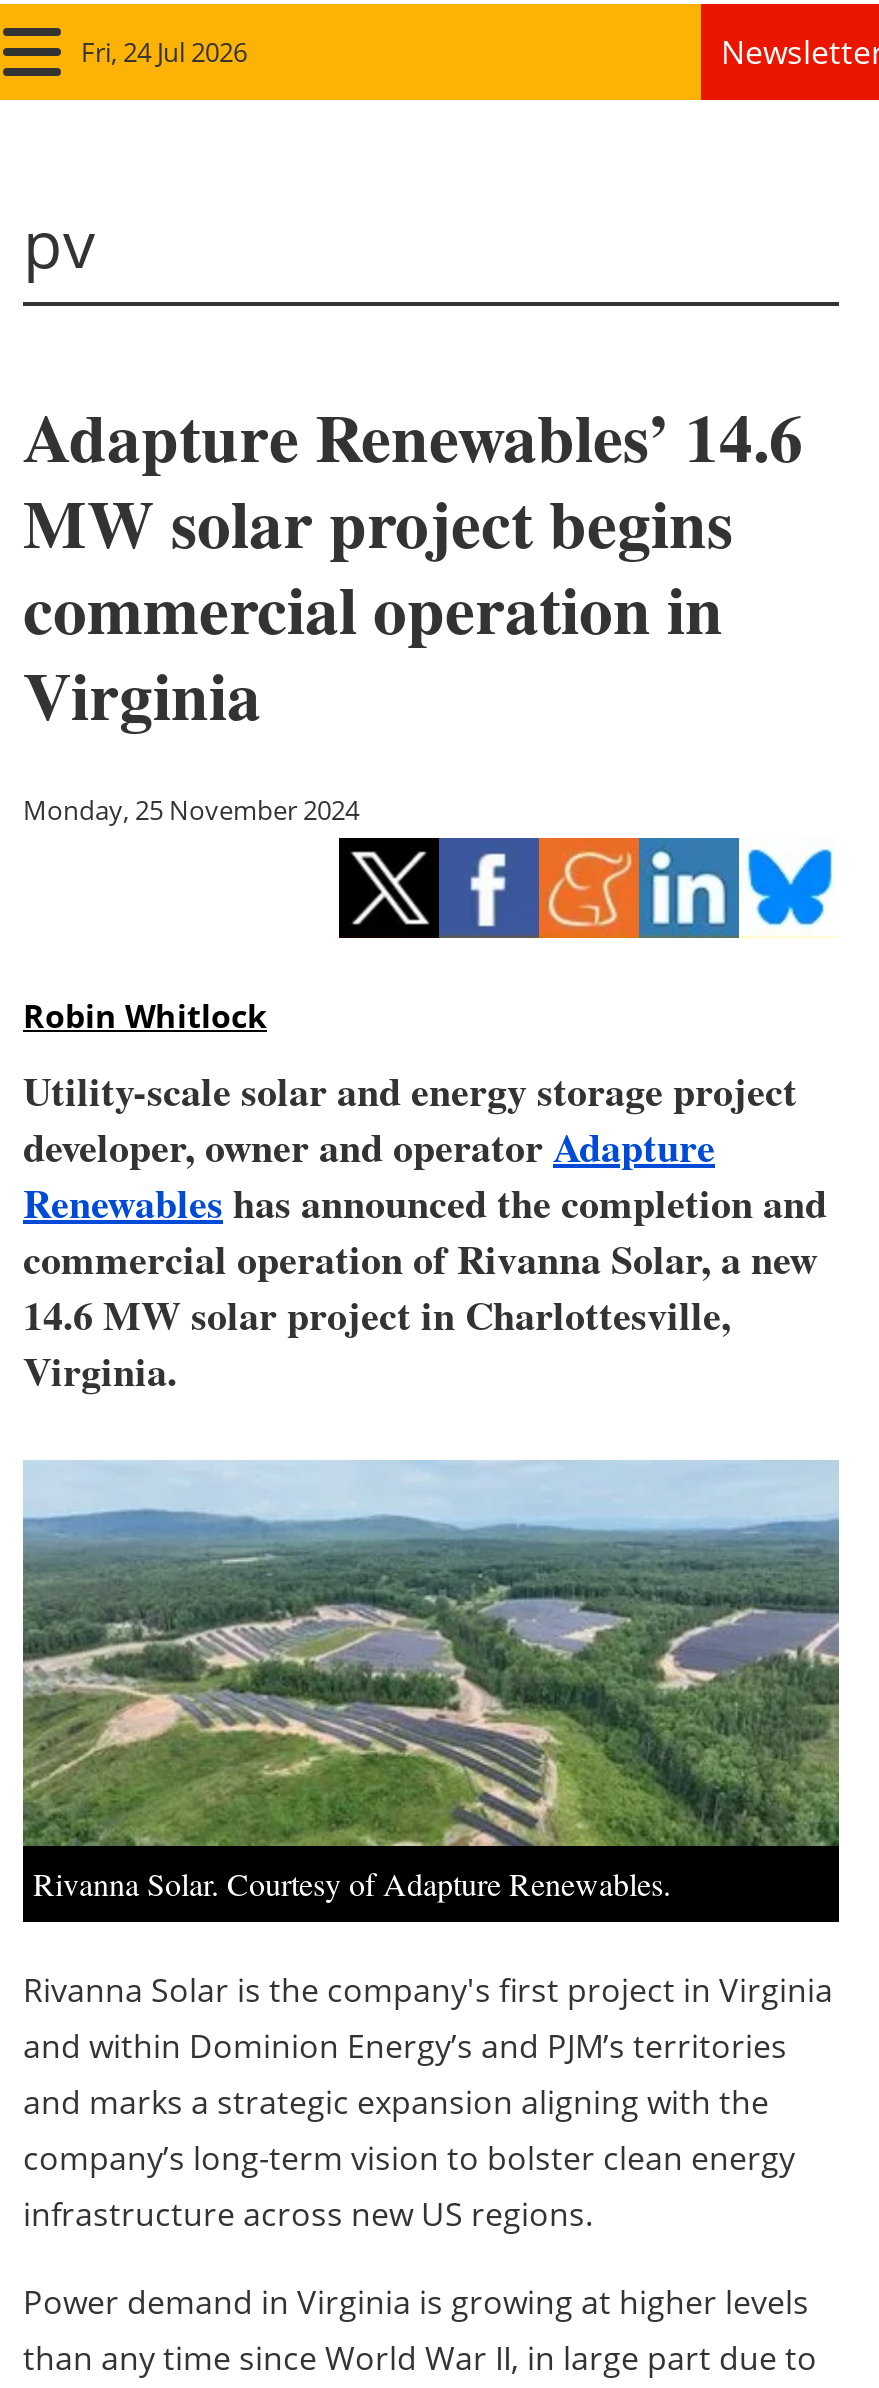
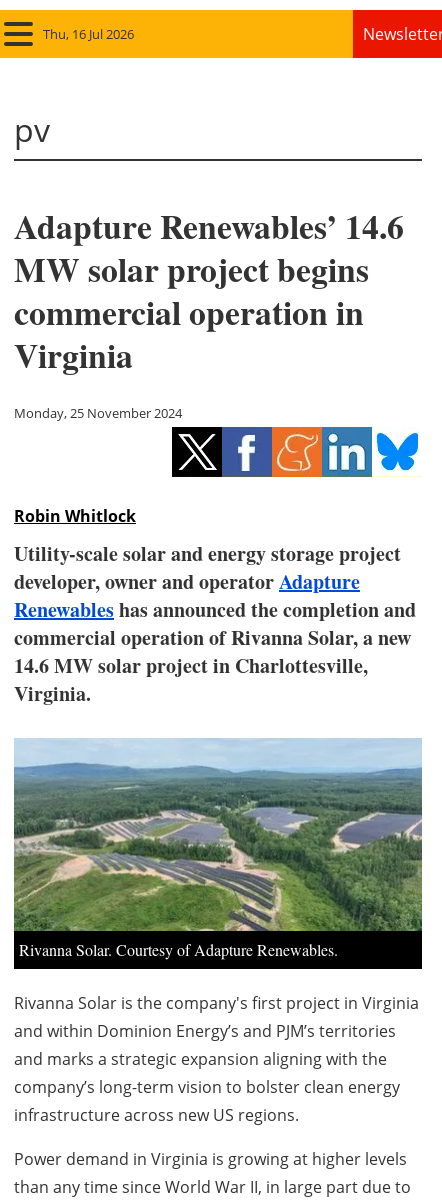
- Fri, 24 Jul 2026
+ Thu, 16 Jul 2026
